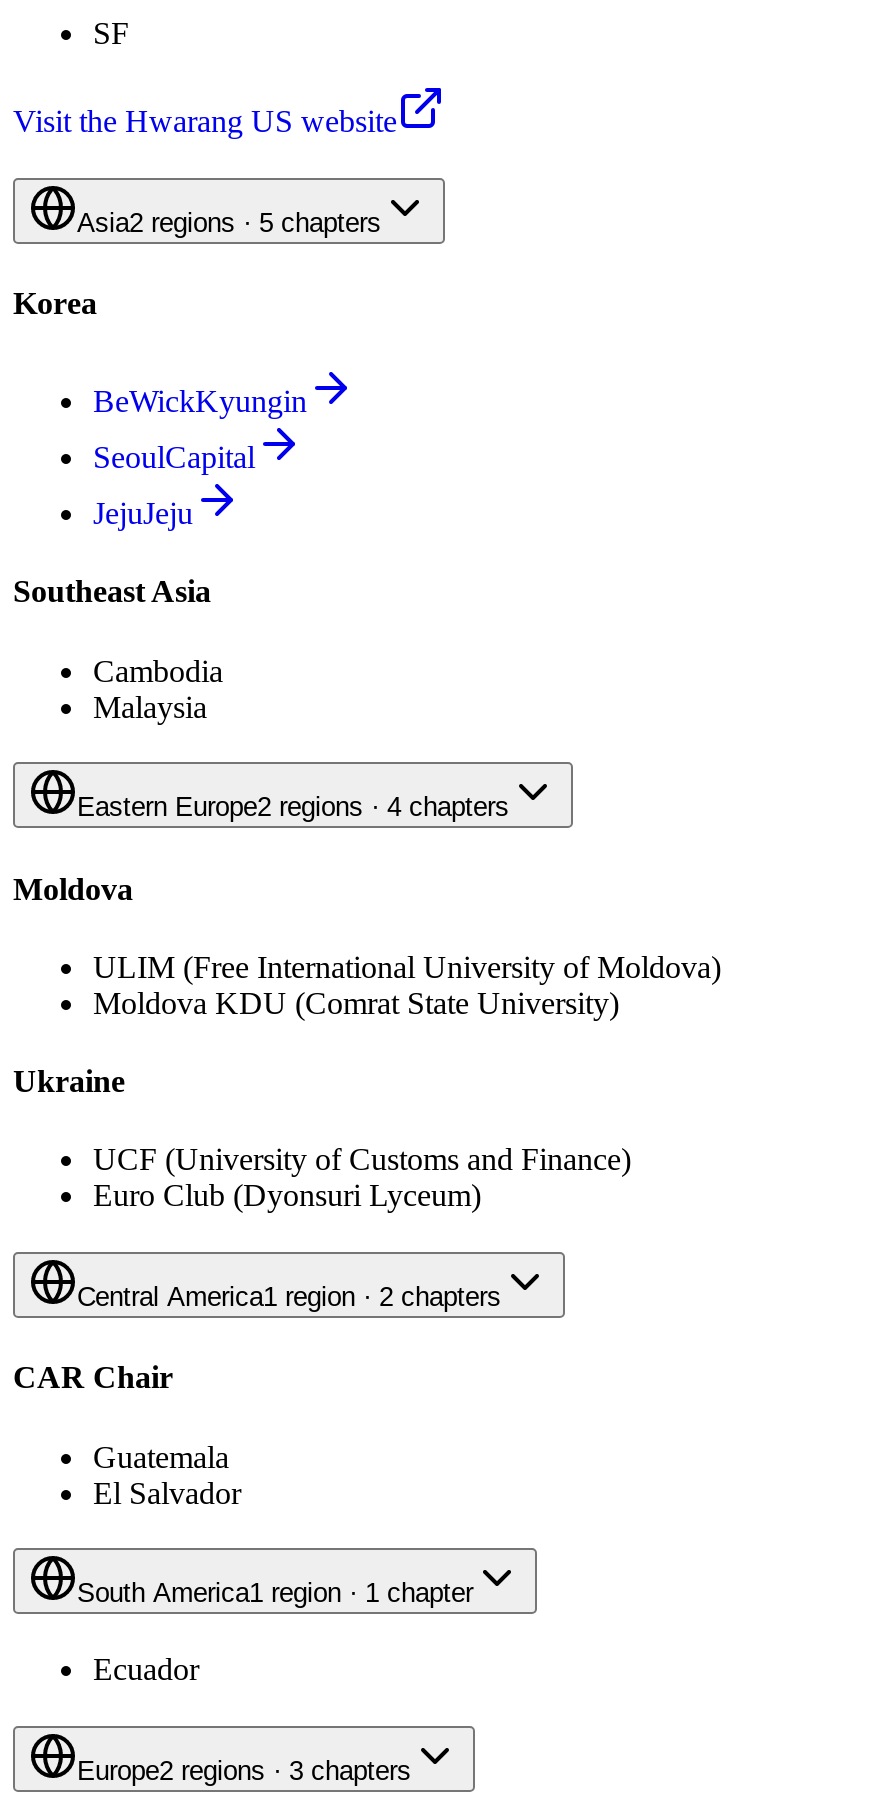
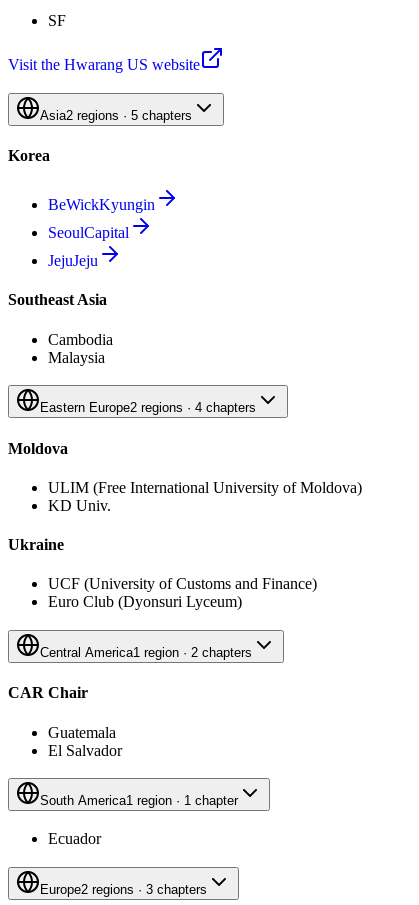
- Moldova KDU (Comrat State University)
+ KD Univ.
